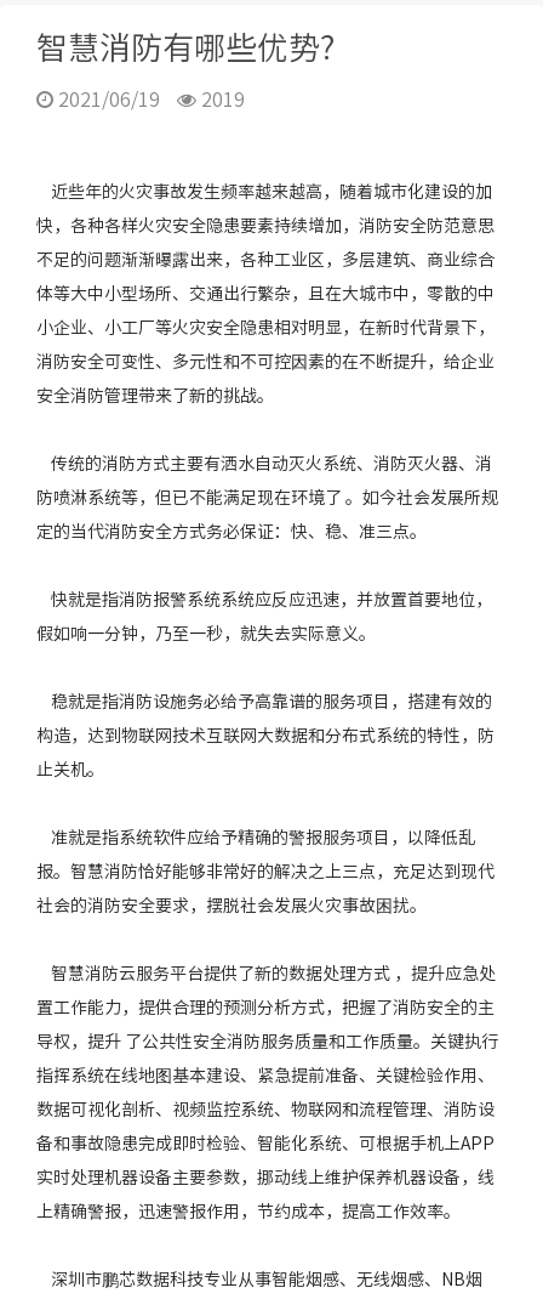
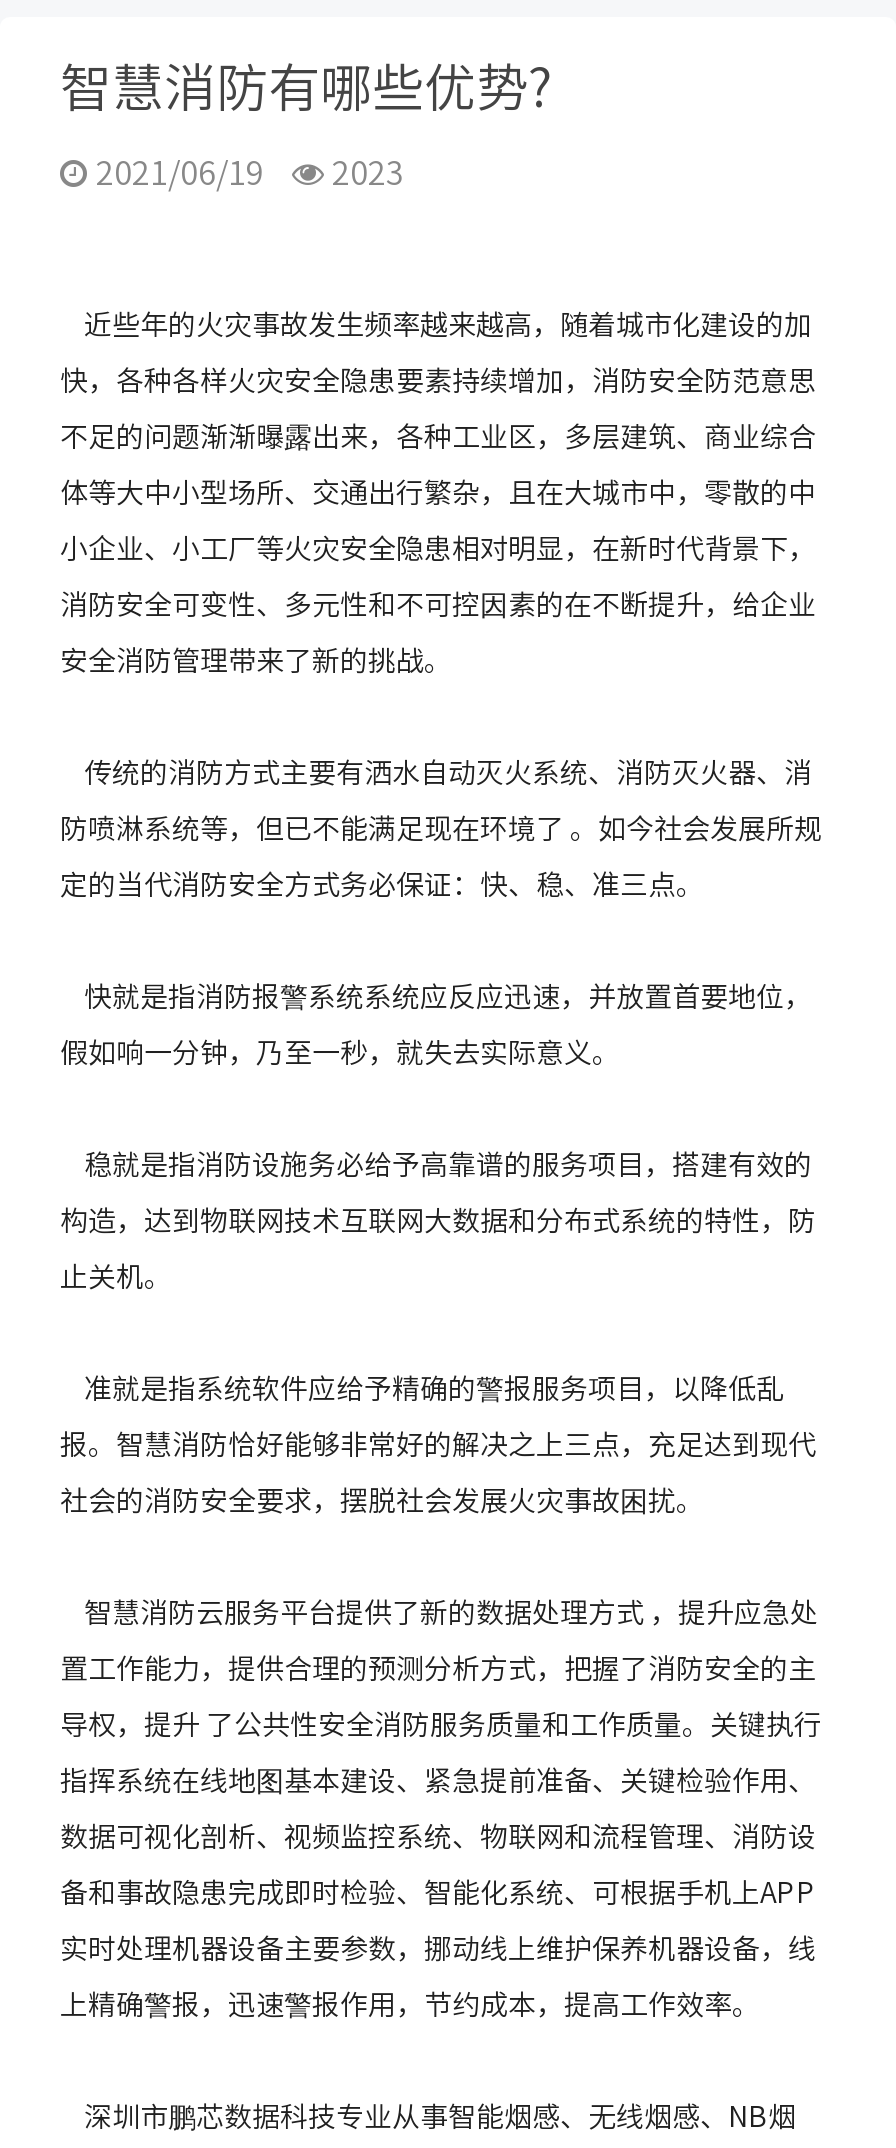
- 2021/06/19 2019
+ 2021/06/19 2023
